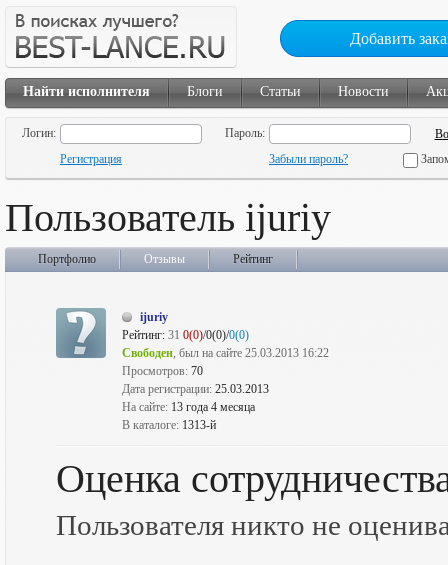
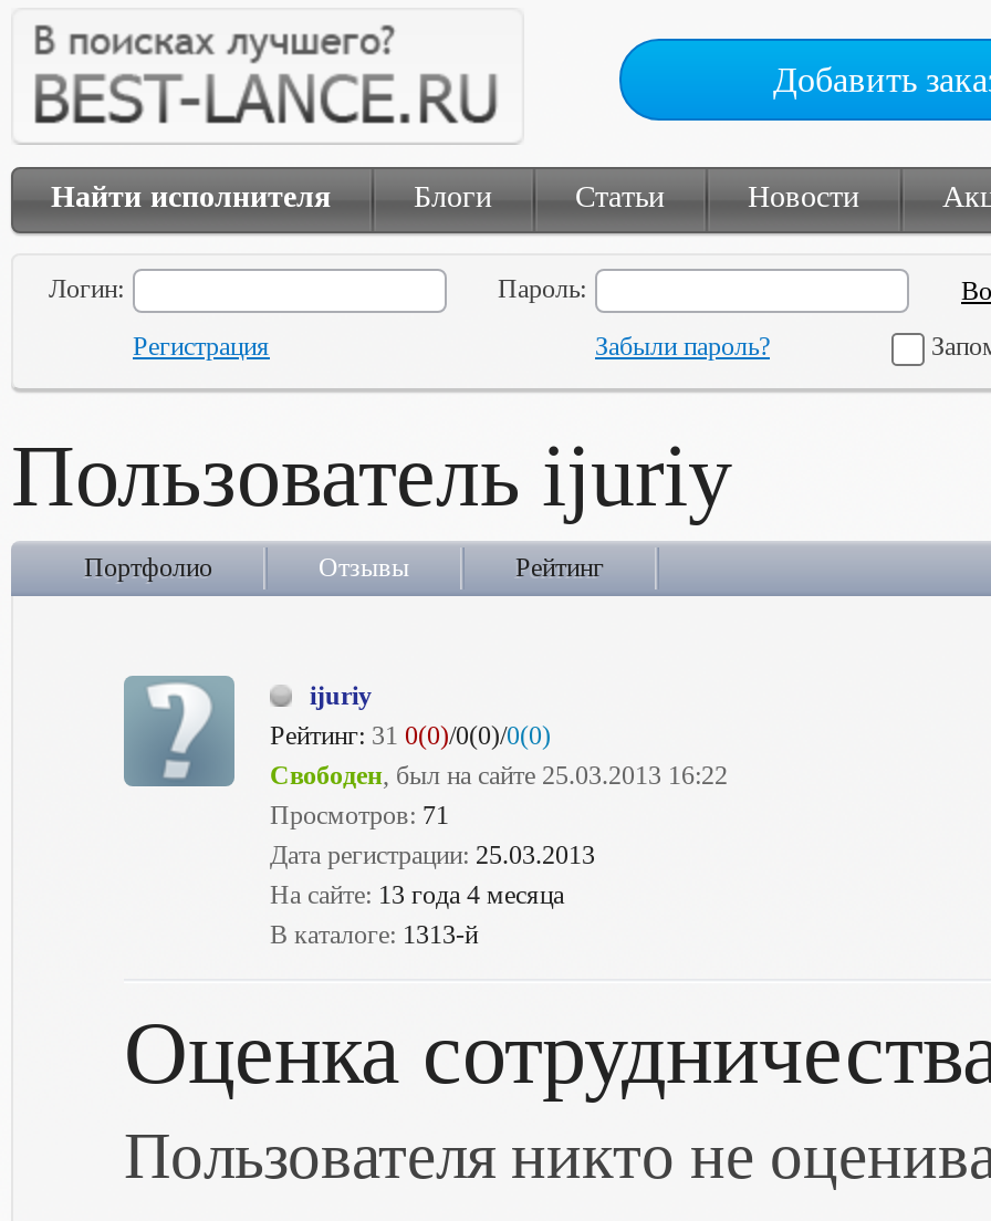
- Просмотров: 70
+ Просмотров: 71
